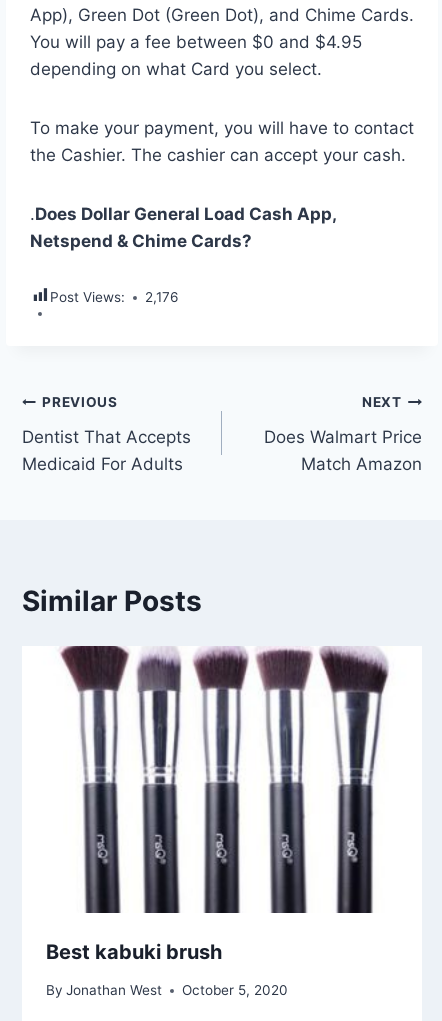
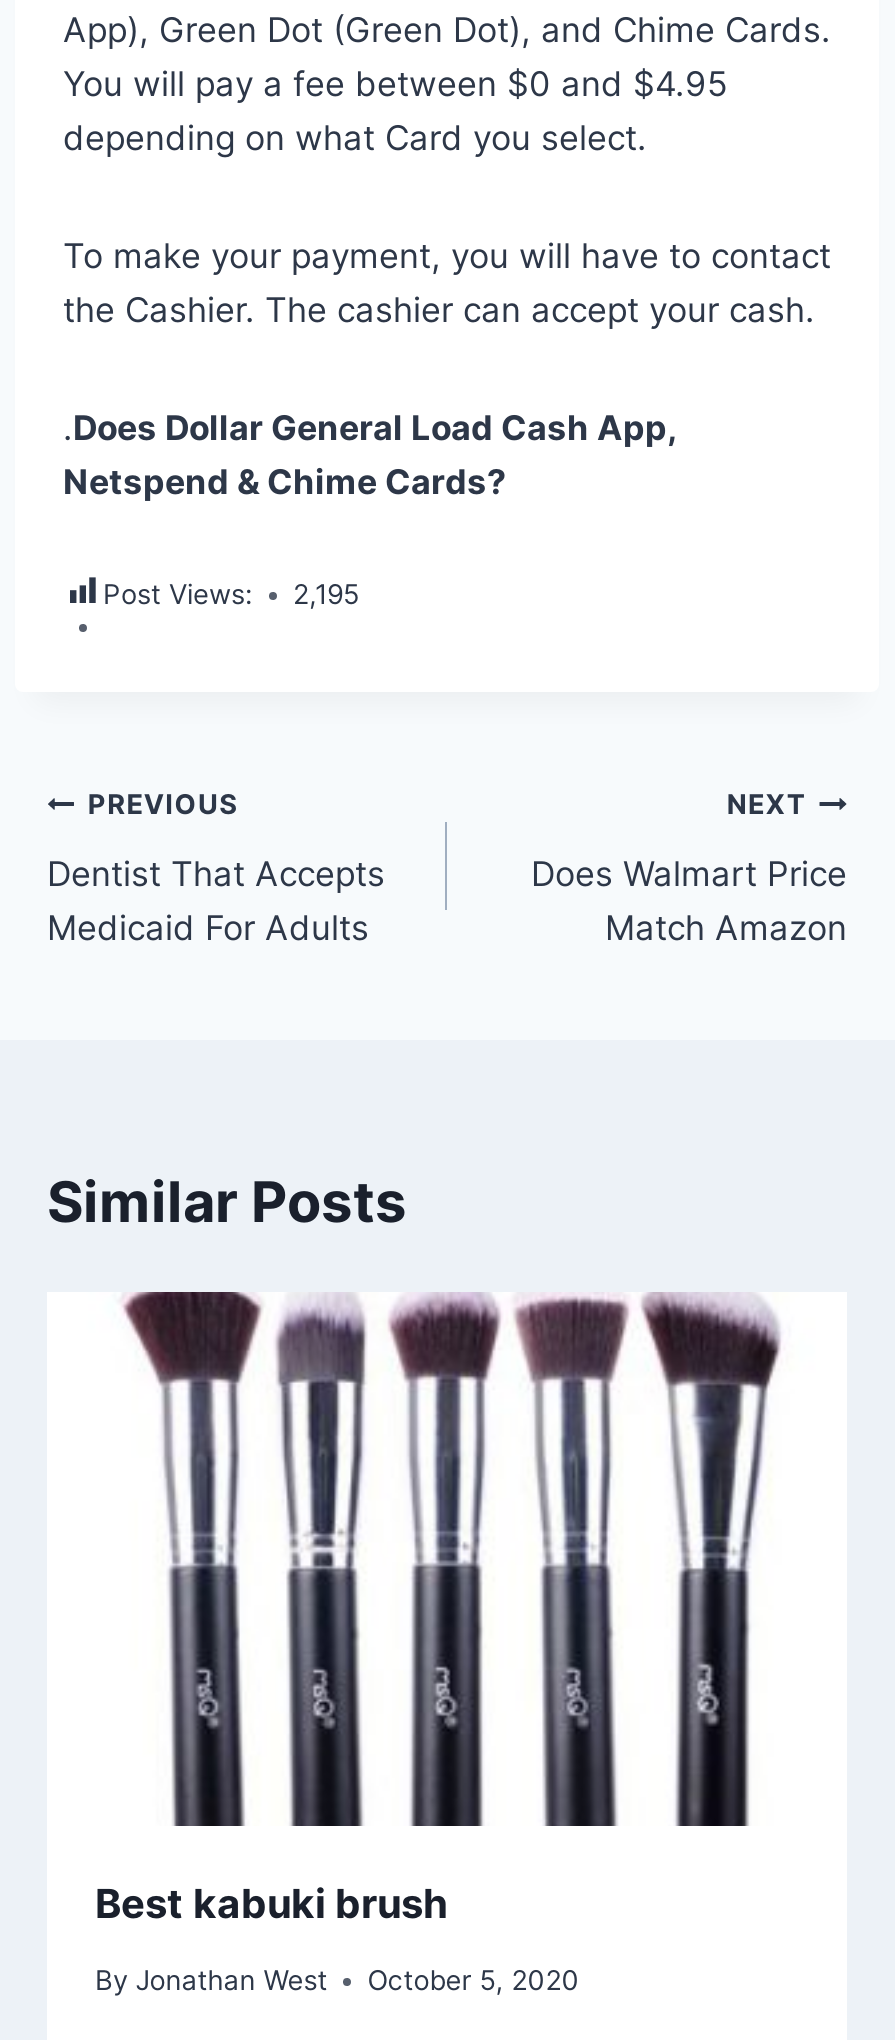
- Post Views: 2,176
+ Post Views: 2,195
